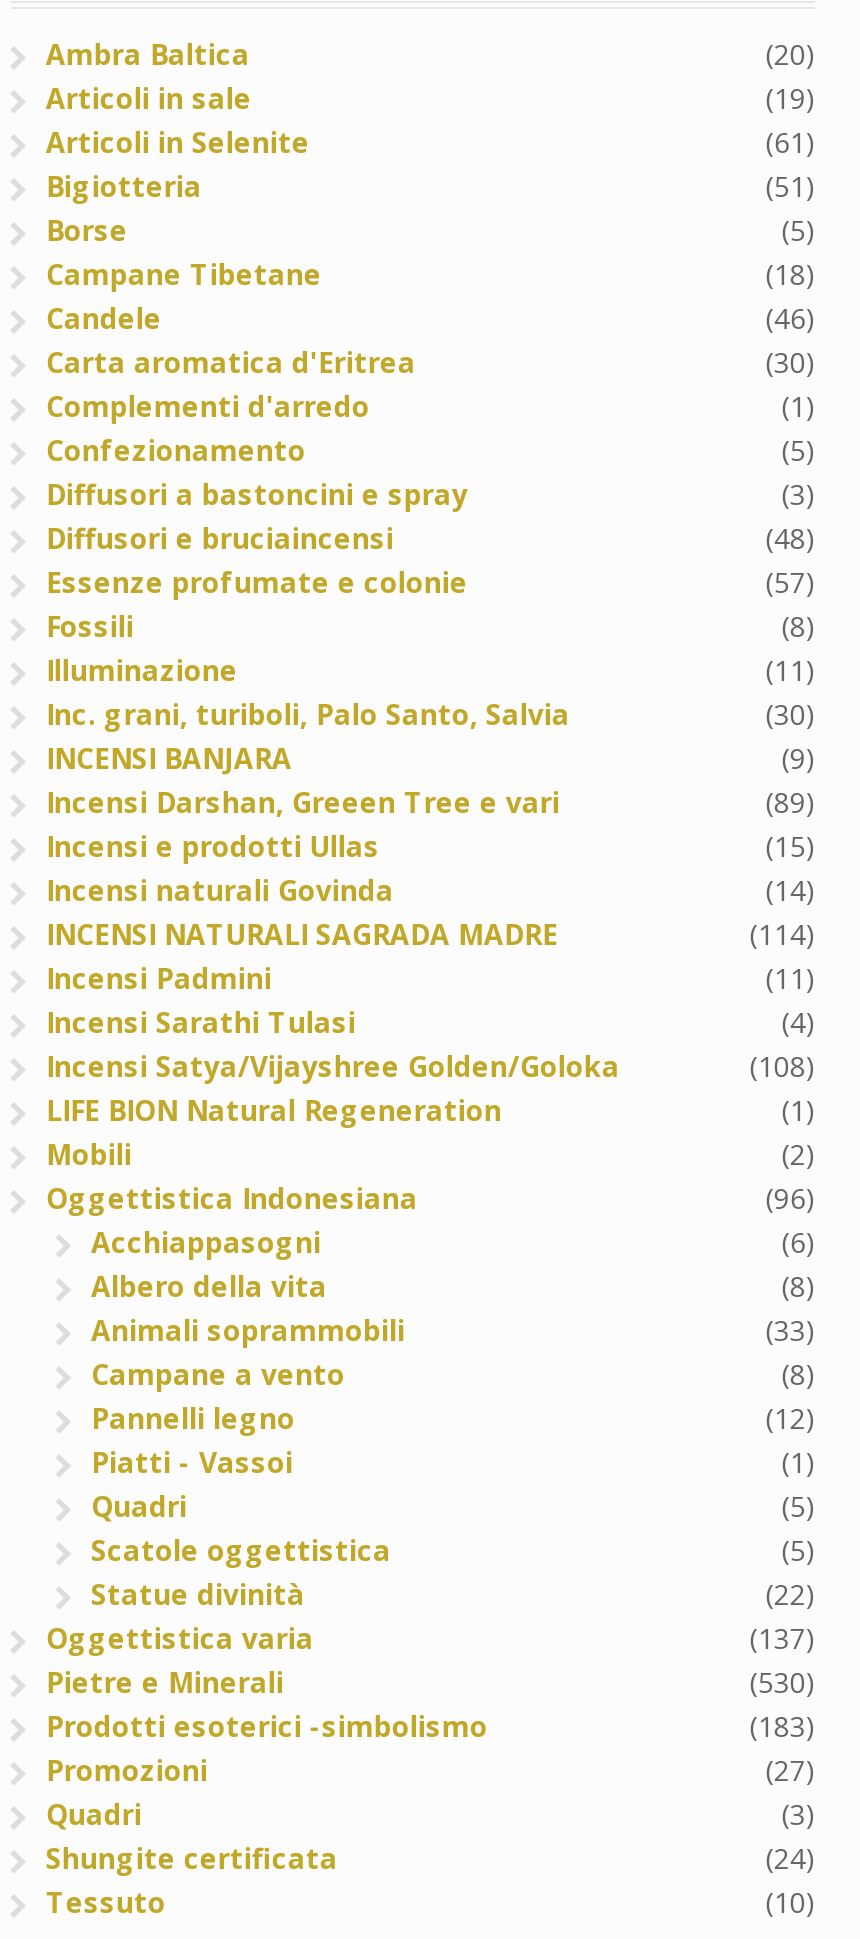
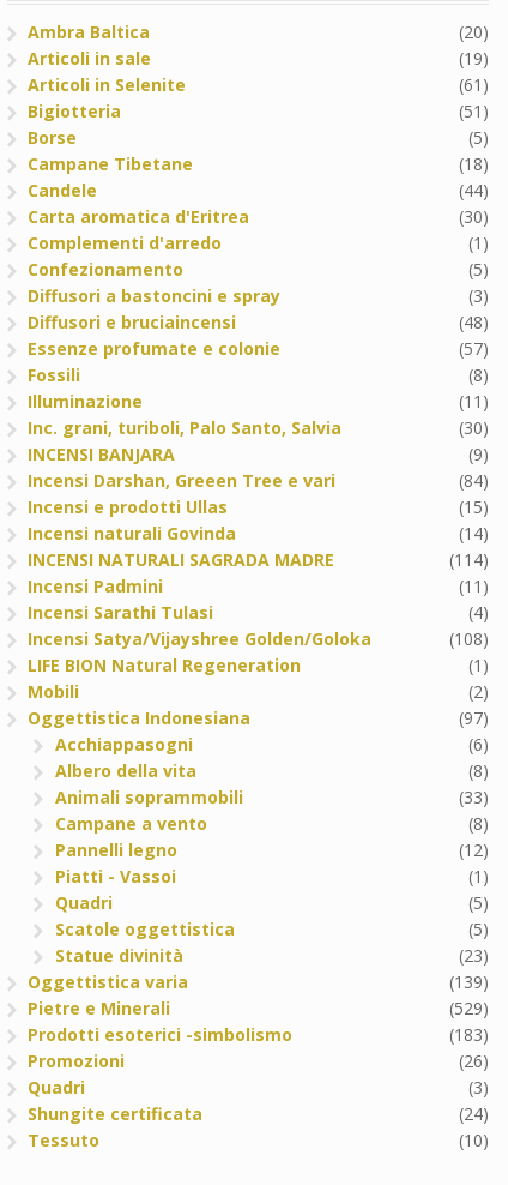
- (46)
+ (44)

- (89)
+ (84)

- (96)
+ (97)

- (22)
+ (23)

- (137)
+ (139)

- (530)
+ (529)

- (27)
+ (26)
